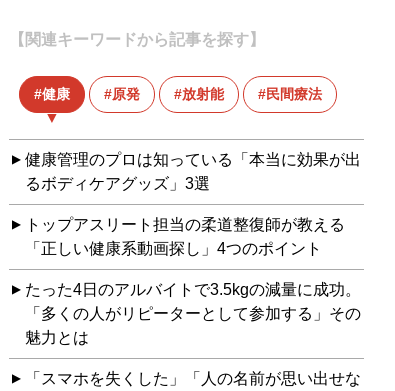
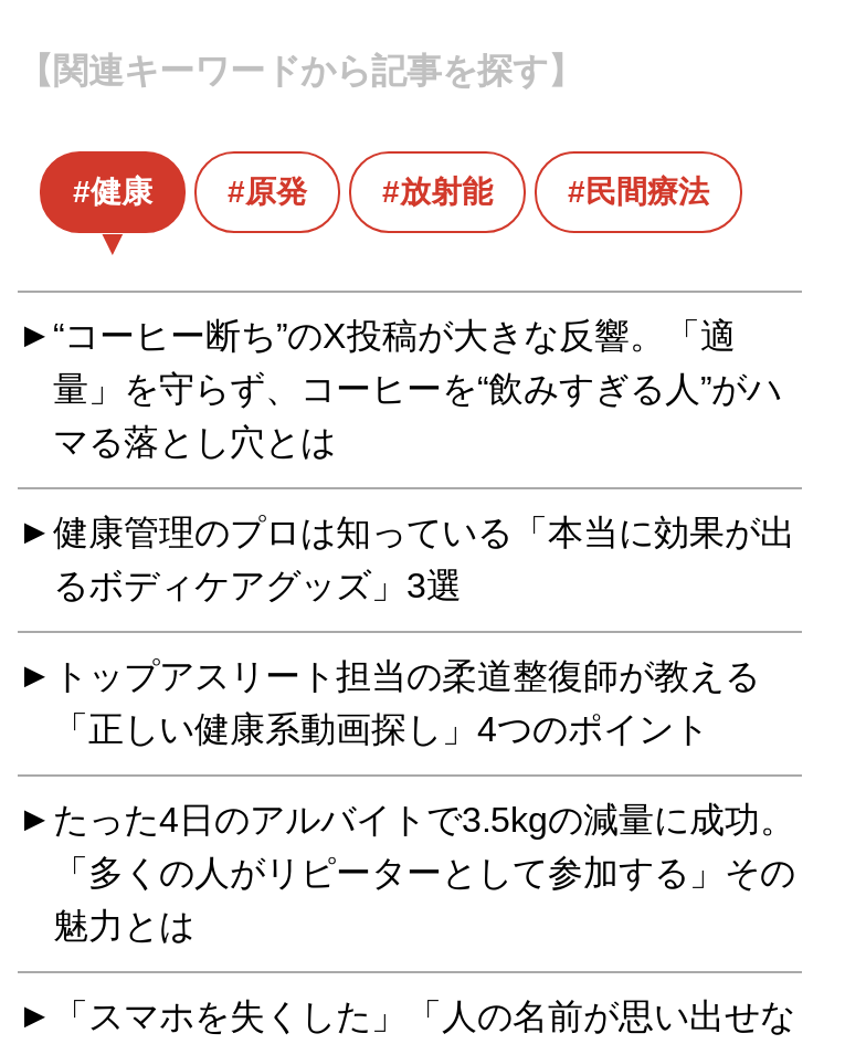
+ “コーヒー断ち”のX投稿が大きな反響。「適
+ 量」を守らず、コーヒーを“飲みすぎる人”がハ
+ マる落とし穴とは
